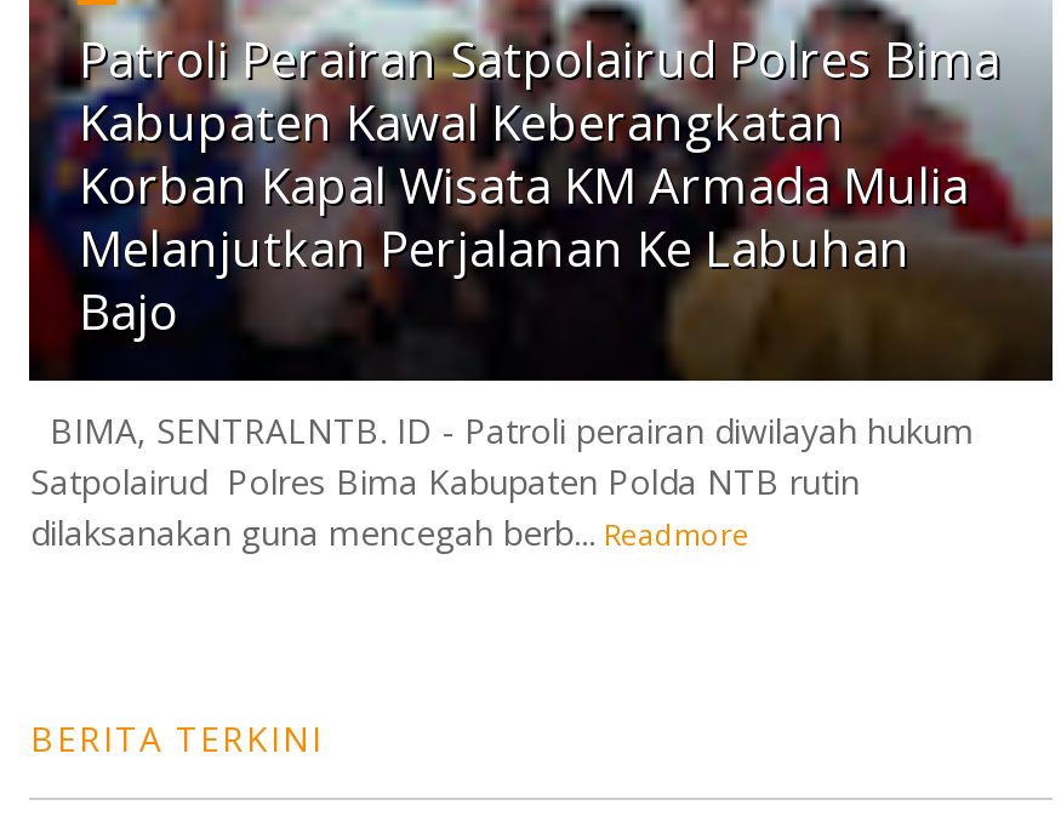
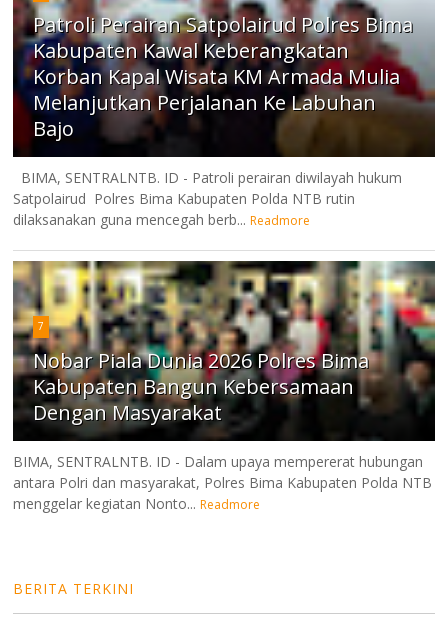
+ [image]
+ 7
+ Nobar Piala Dunia 2026 Polres Bima
+ Kabupaten Bangun Kebersamaan
+ Dengan Masyarakat
+ BIMA, SENTRALNTB. ID - Dalam upaya mempererat hubungan
+ antara Polri dan masyarakat, Polres Bima Kabupaten Polda NTB
+ menggelar kegiatan Nonto... Readmore
